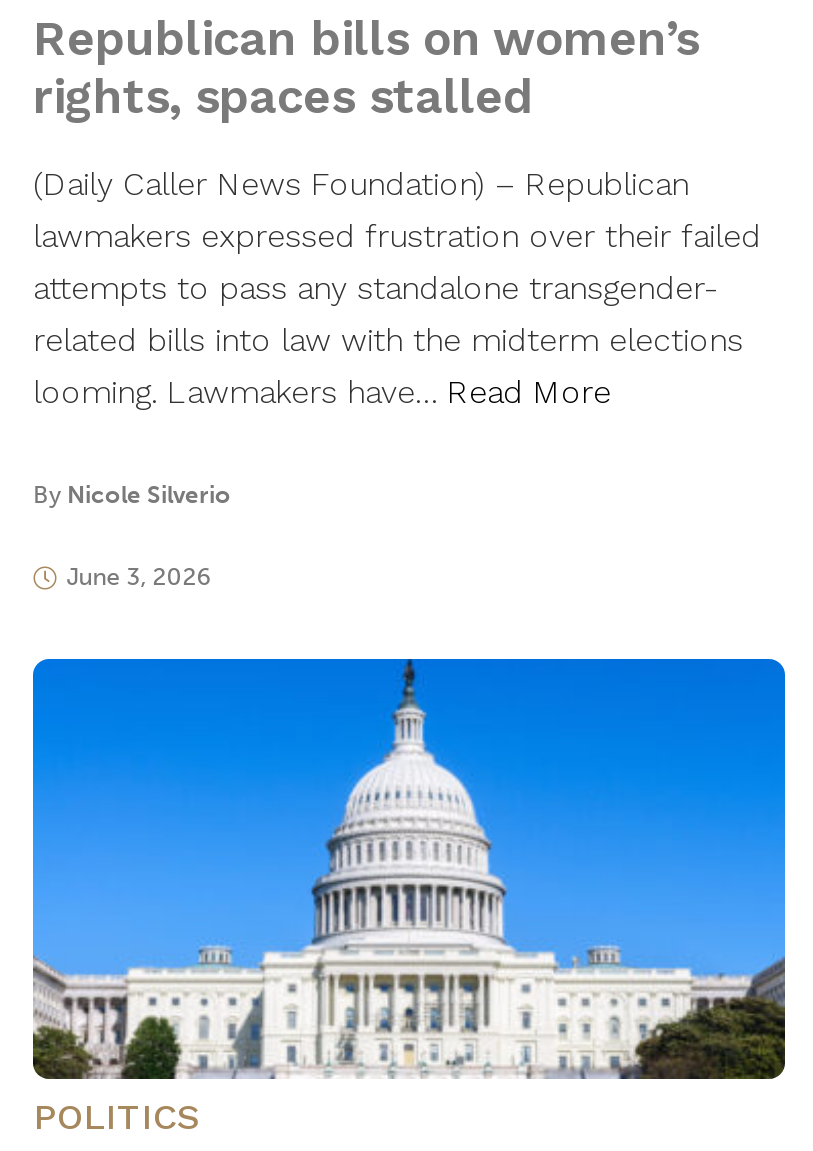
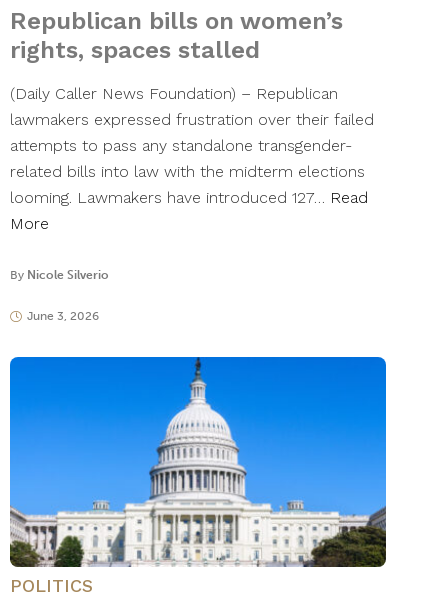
- looming. Lawmakers have… Read More
+ looming. Lawmakers have introduced 127… Read
+ More
